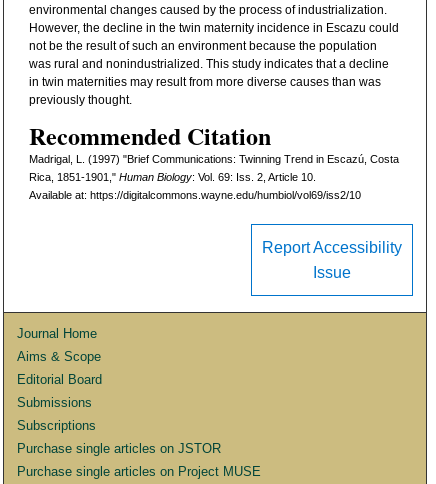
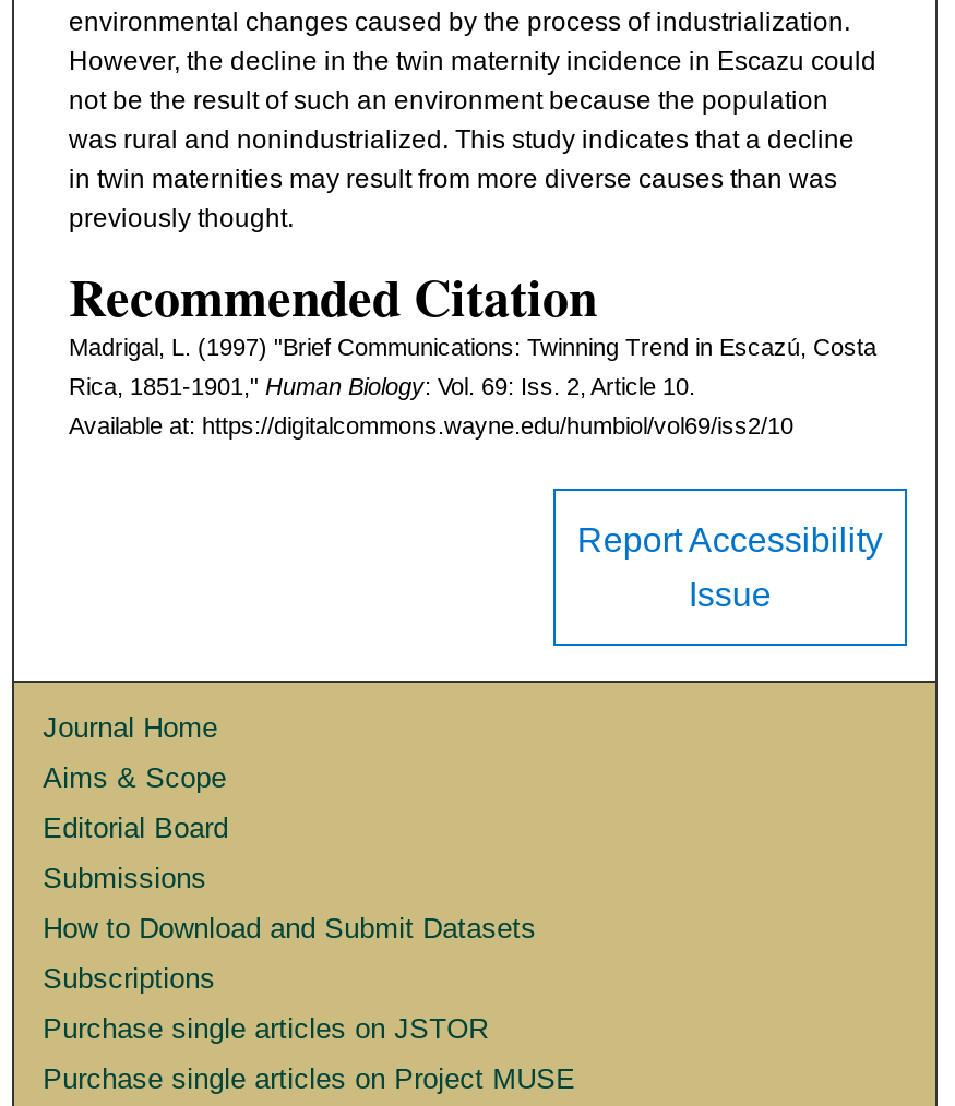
+ How to Download and Submit Datasets
